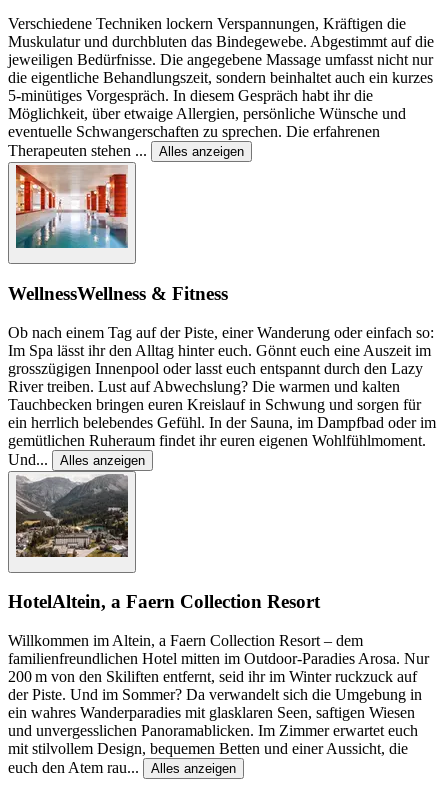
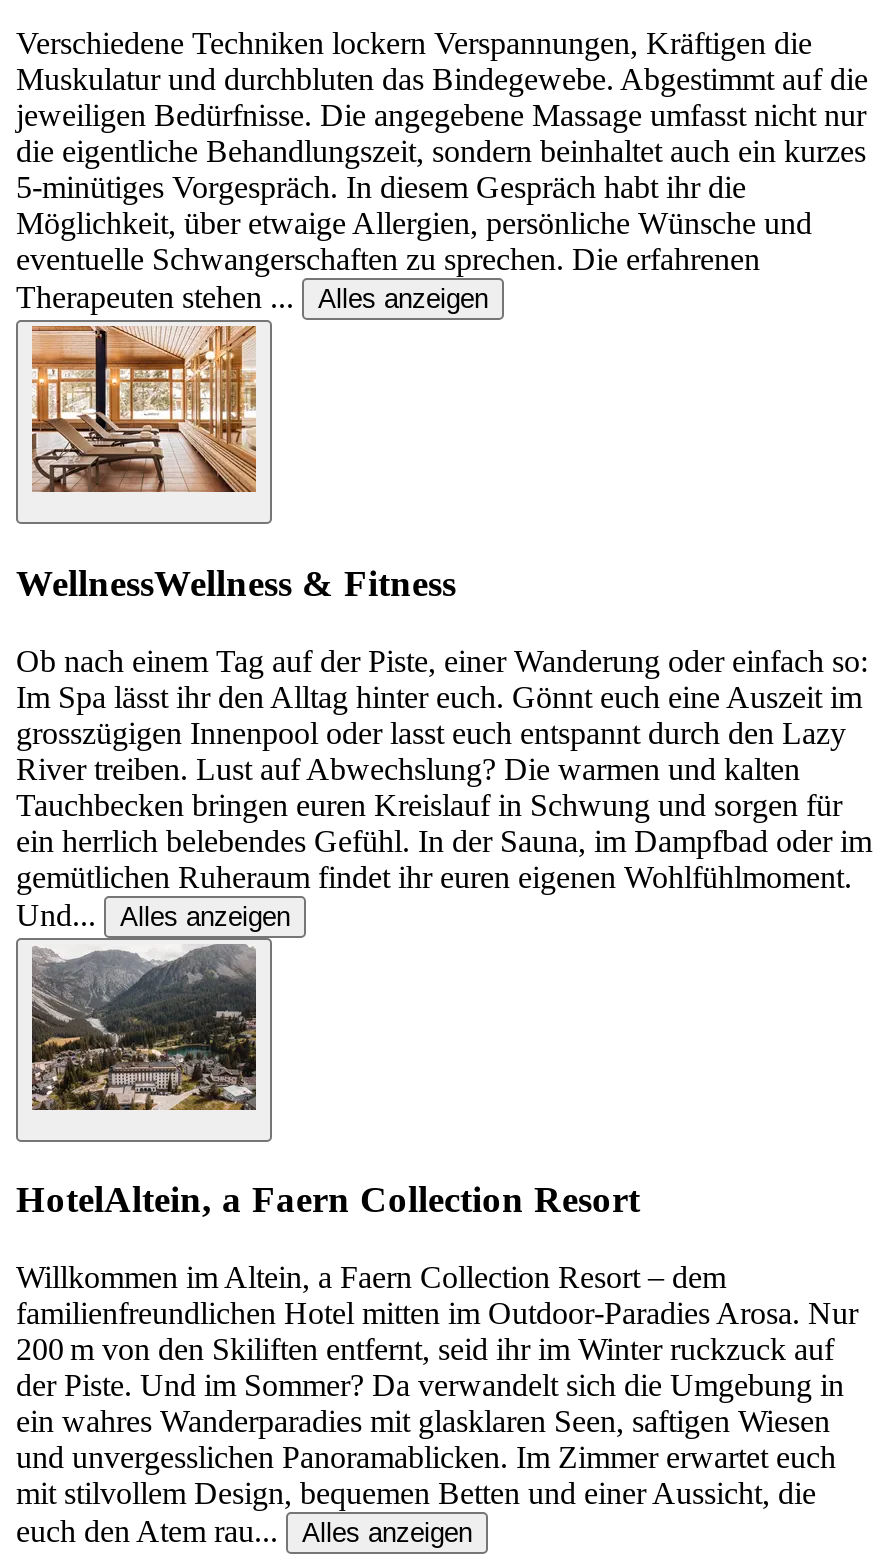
- [image]
+ [image]
